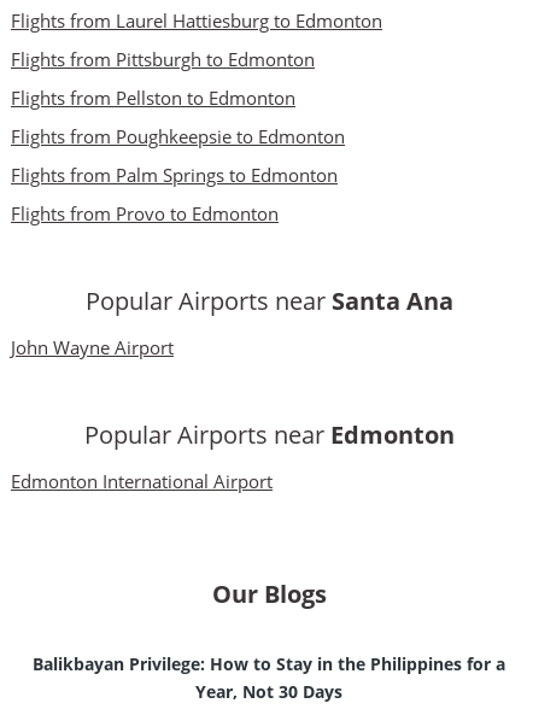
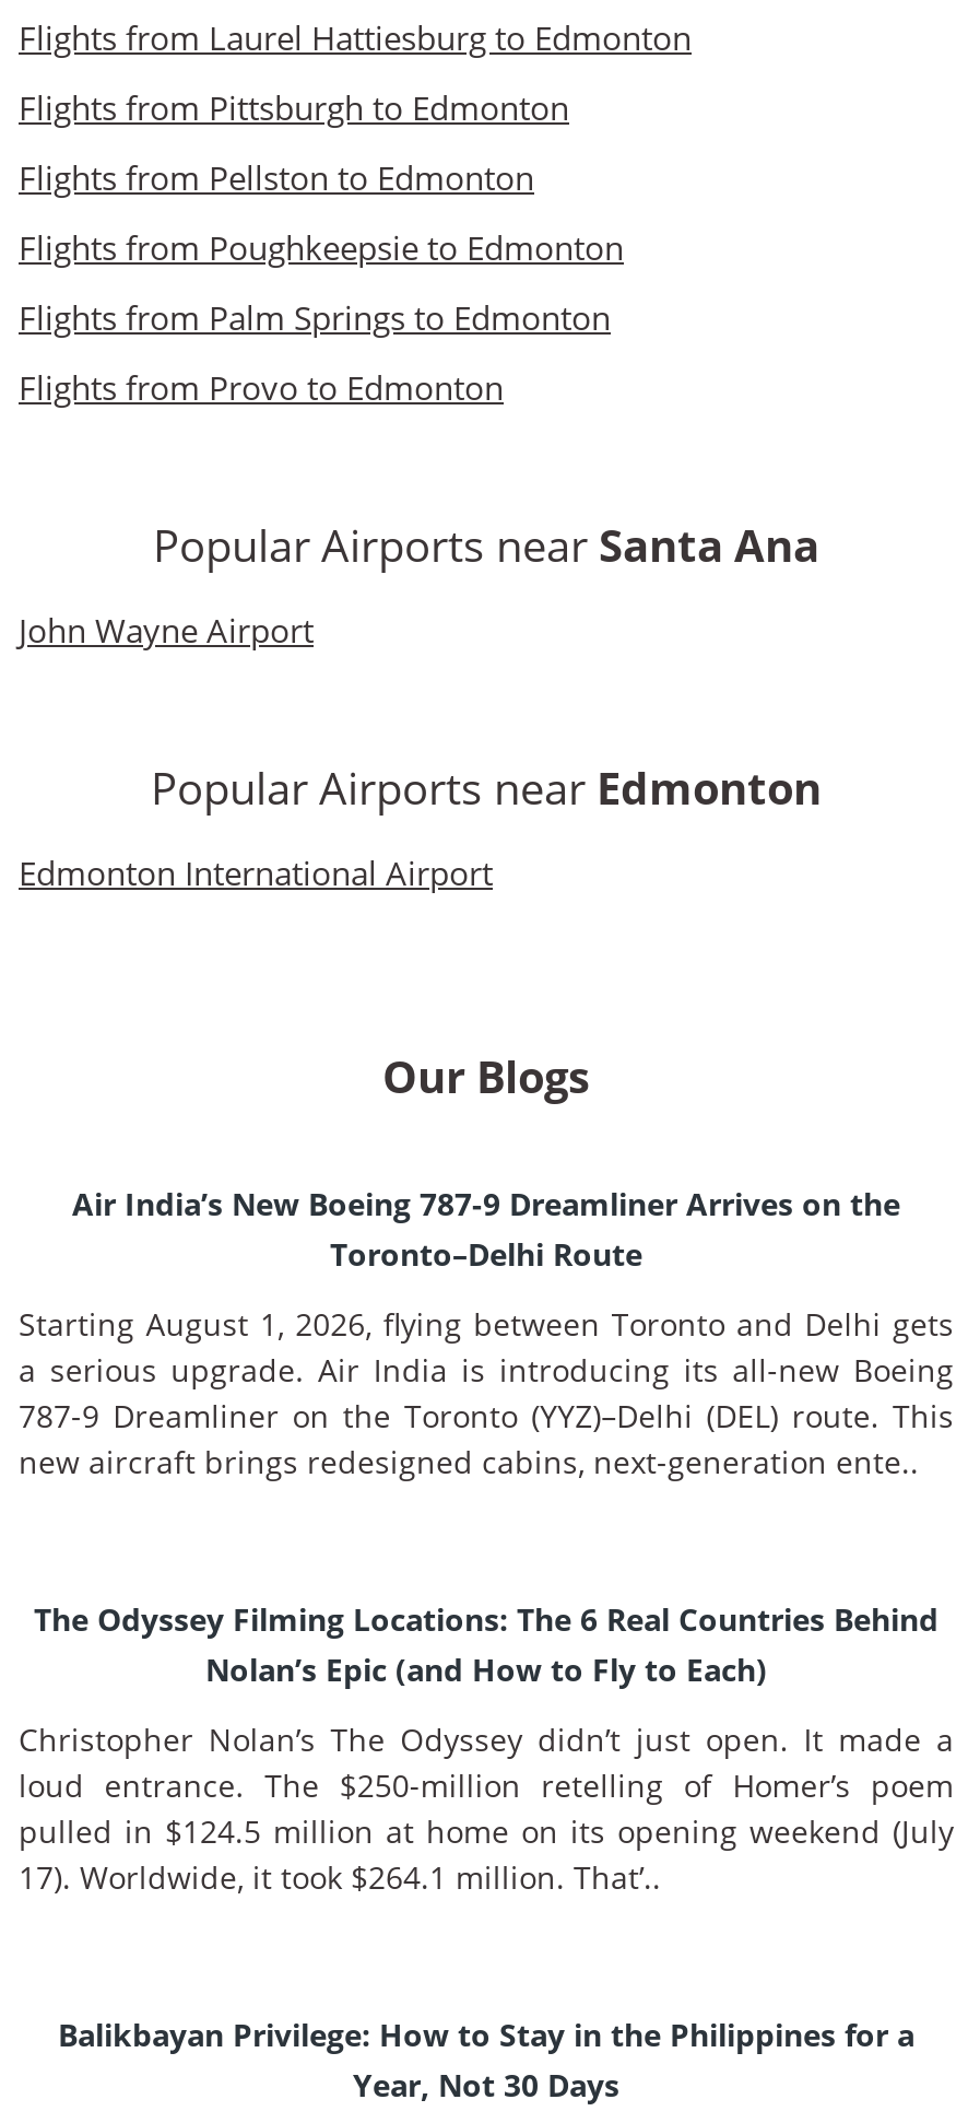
+ Air India’s New Boeing 787-9 Dreamliner Arrives on the
+ Toronto–Delhi Route
+ Starting August 1, 2026, flying between Toronto and Delhi gets
+ a serious upgrade. Air India is introducing its all-new Boeing
+ 787-9 Dreamliner on the Toronto (YYZ)–Delhi (DEL) route. This
+ new aircraft brings redesigned cabins, next-generation ente..

+ The Odyssey Filming Locations: The 6 Real Countries Behind
+ Nolan’s Epic (and How to Fly to Each)
+ Christopher Nolan’s The Odyssey didn’t just open. It made a
+ loud entrance. The $250-million retelling of Homer’s poem
+ pulled in $124.5 million at home on its opening weekend (July
+ 17). Worldwide, it took $264.1 million. That’..
